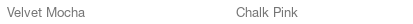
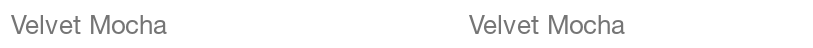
- Chalk Pink
+ Velvet Mocha
